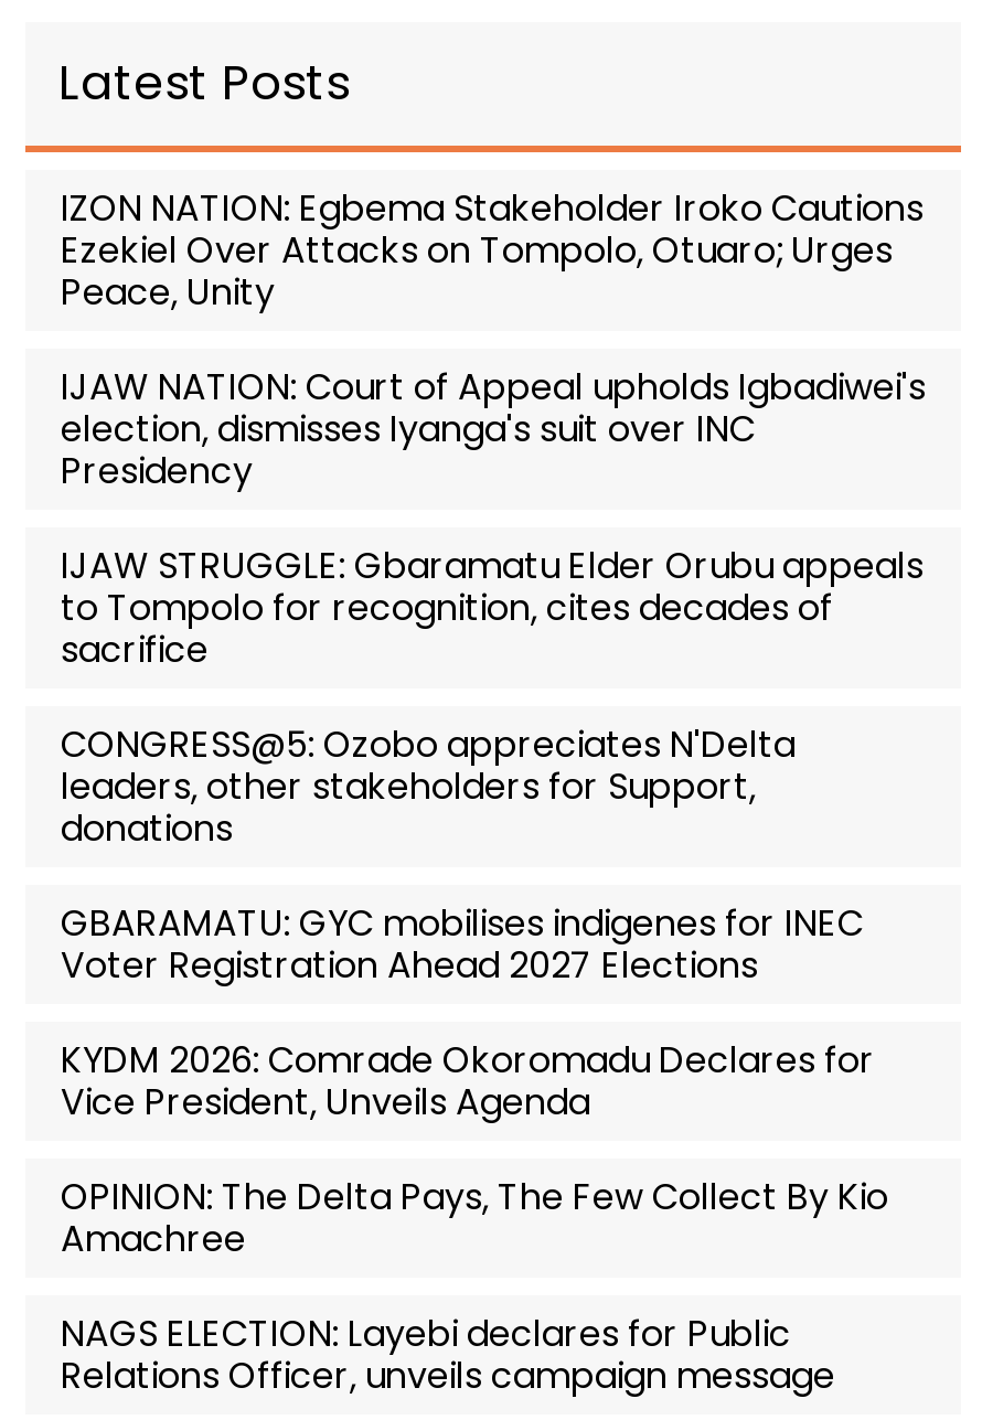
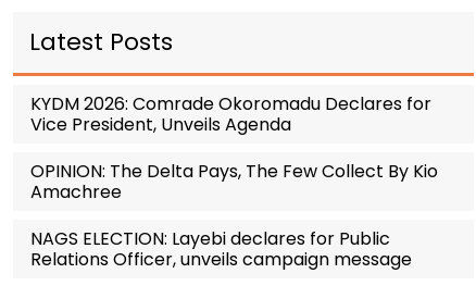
- IZON NATION: Egbema Stakeholder Iroko Cautions
- Ezekiel Over Attacks on Tompolo, Otuaro; Urges
- Peace, Unity
- IJAW NATION: Court of Appeal upholds Igbadiwei's
- election, dismisses Iyanga's suit over INC
- Presidency
- IJAW STRUGGLE: Gbaramatu Elder Orubu appeals
- to Tompolo for recognition, cites decades of
- sacrifice
- CONGRESS@5: Ozobo appreciates N'Delta
- leaders, other stakeholders for Support,
- donations
- GBARAMATU: GYC mobilises indigenes for INEC
- Voter Registration Ahead 2027 Elections
